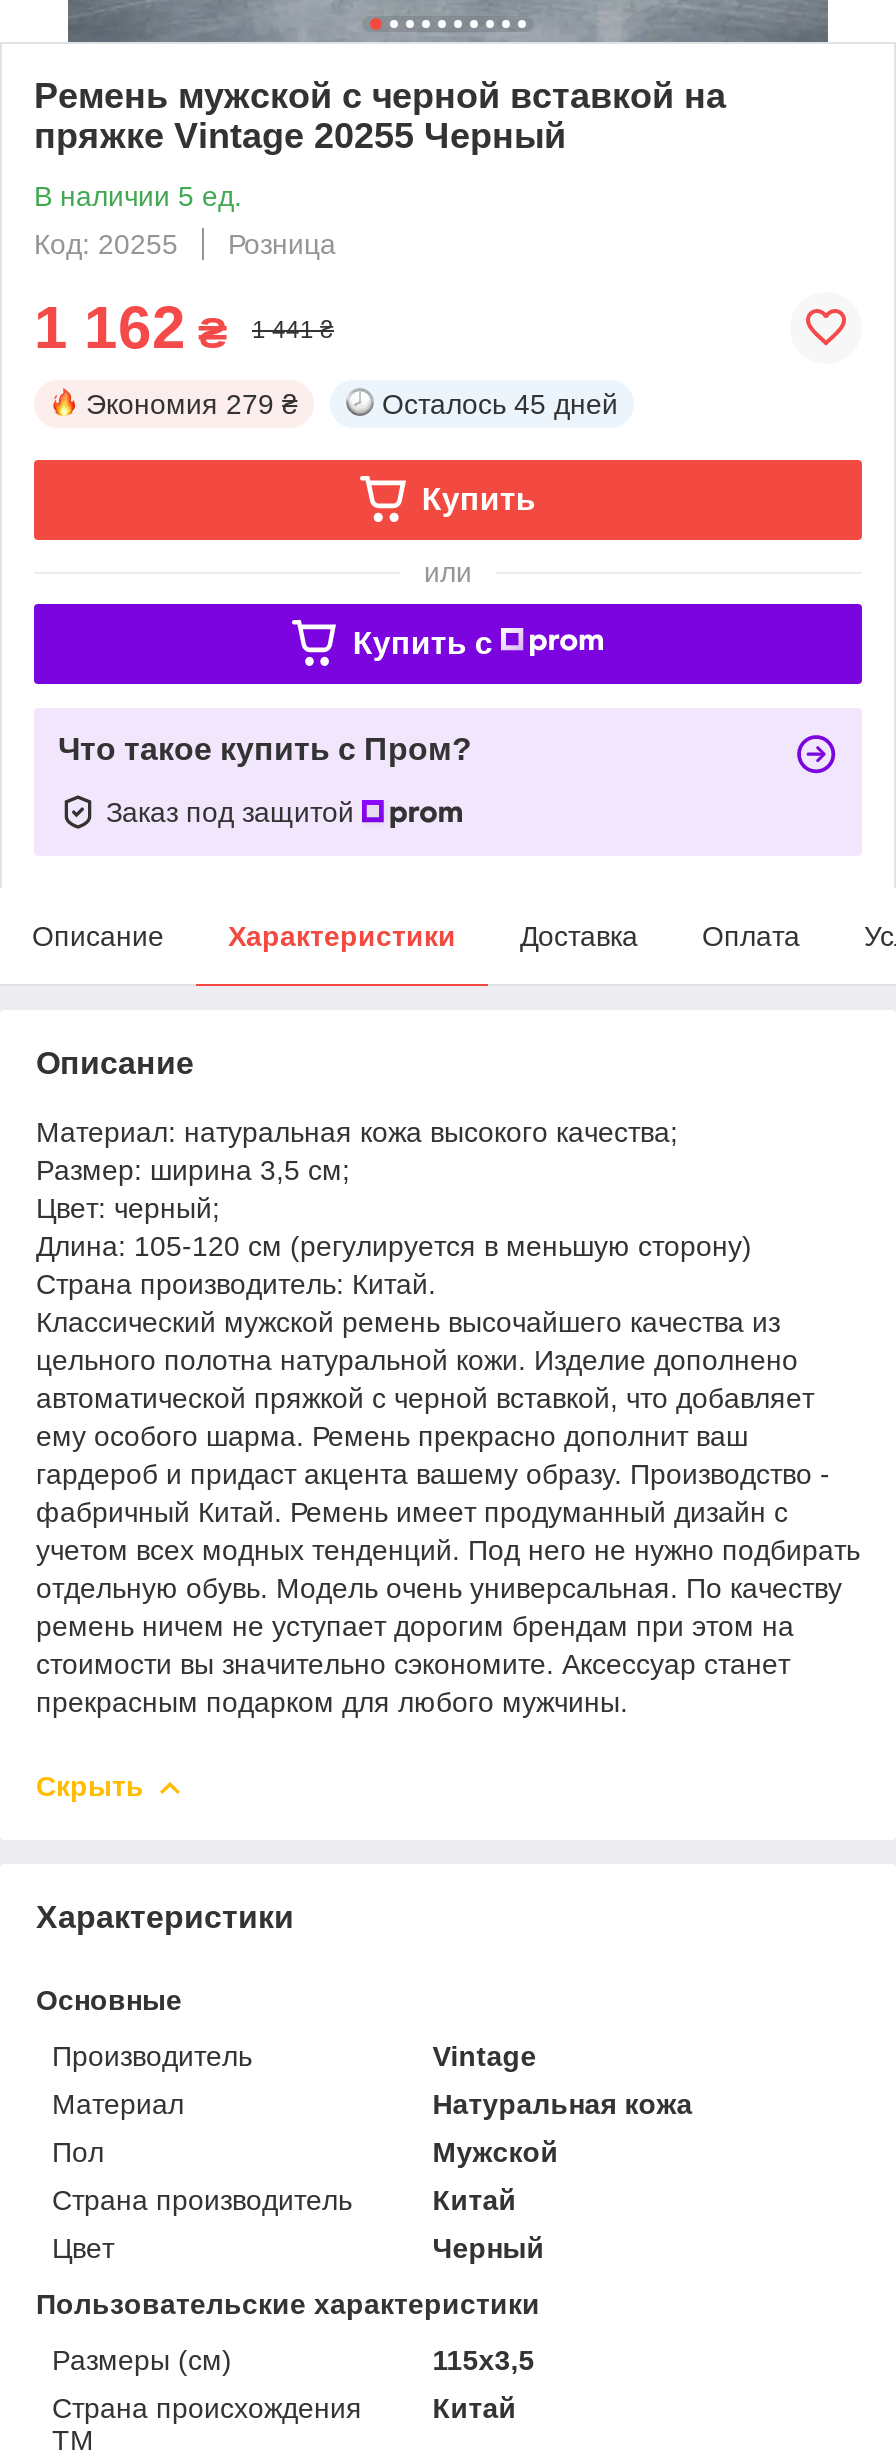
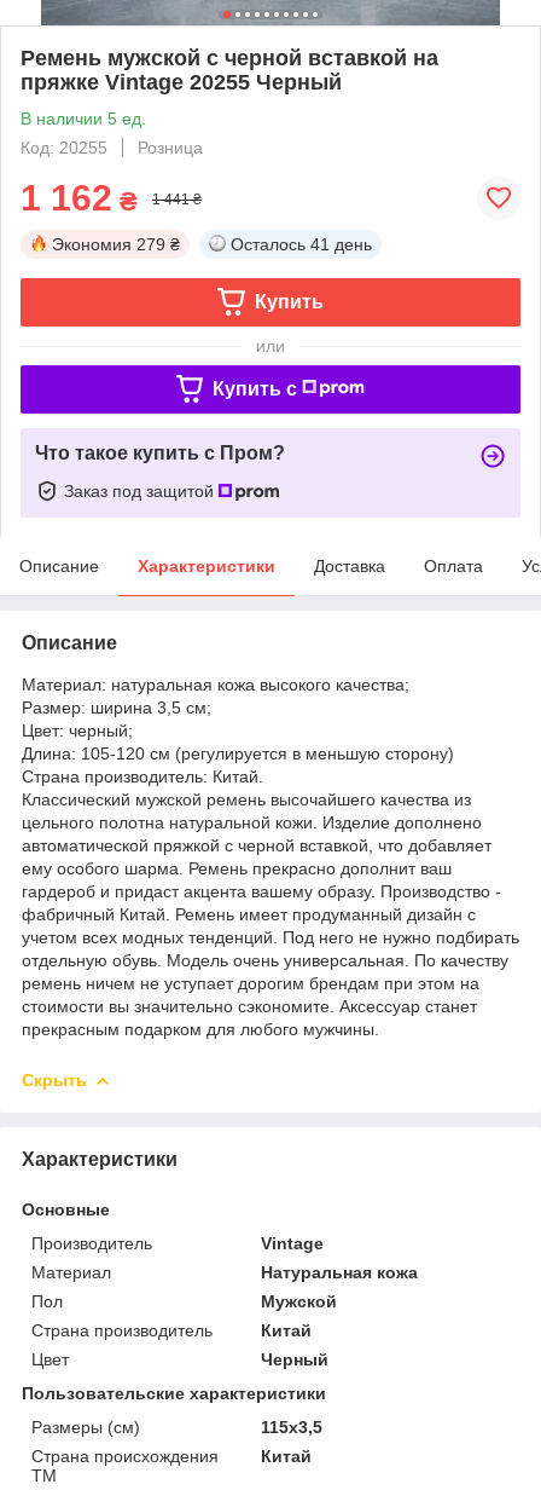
- Осталось 45 дней
+ Осталось 41 день
